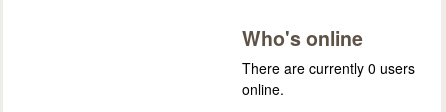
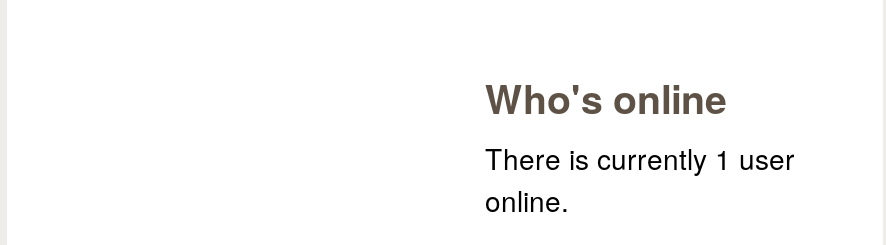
- There are currently 0 users
+ There is currently 1 user
